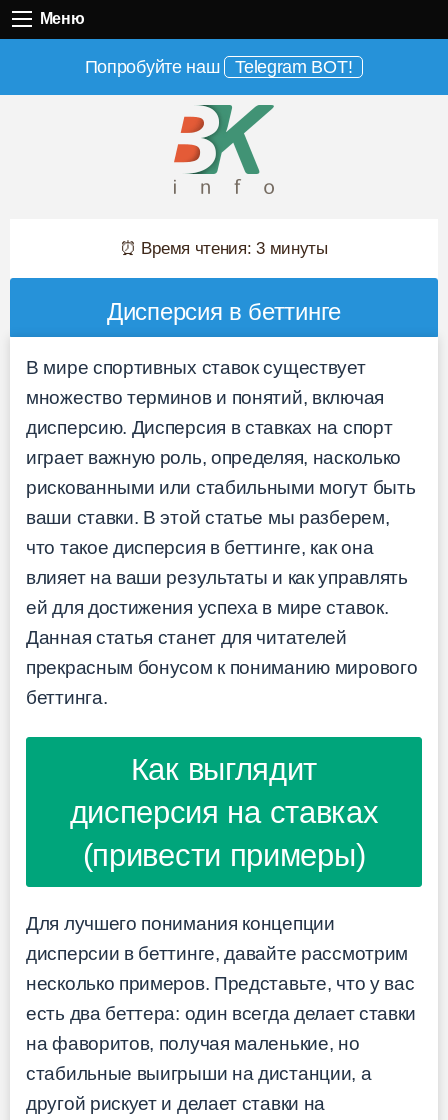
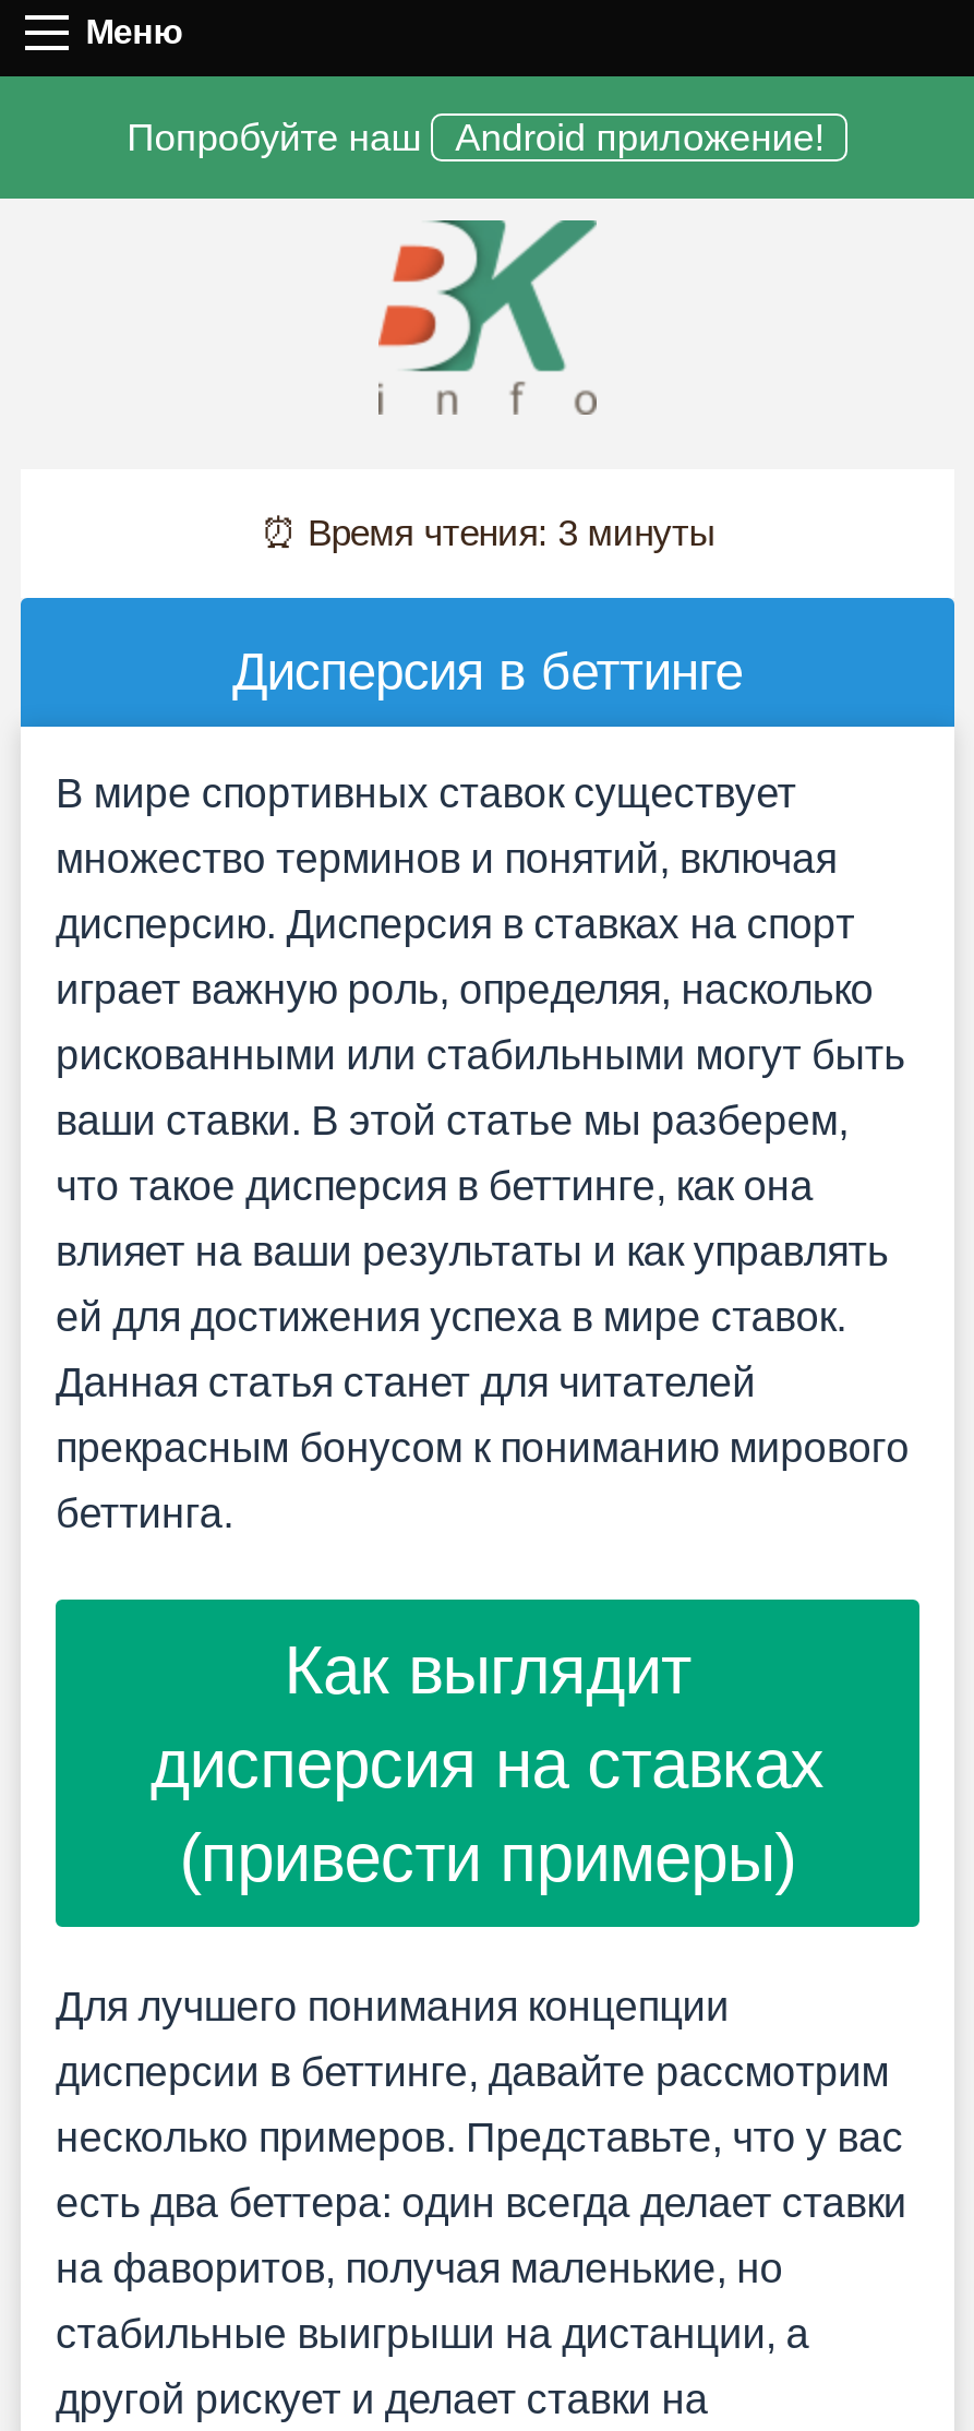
- Попробуйте наш Telegram BOT!
+ Попробуйте наш Android приложение!
